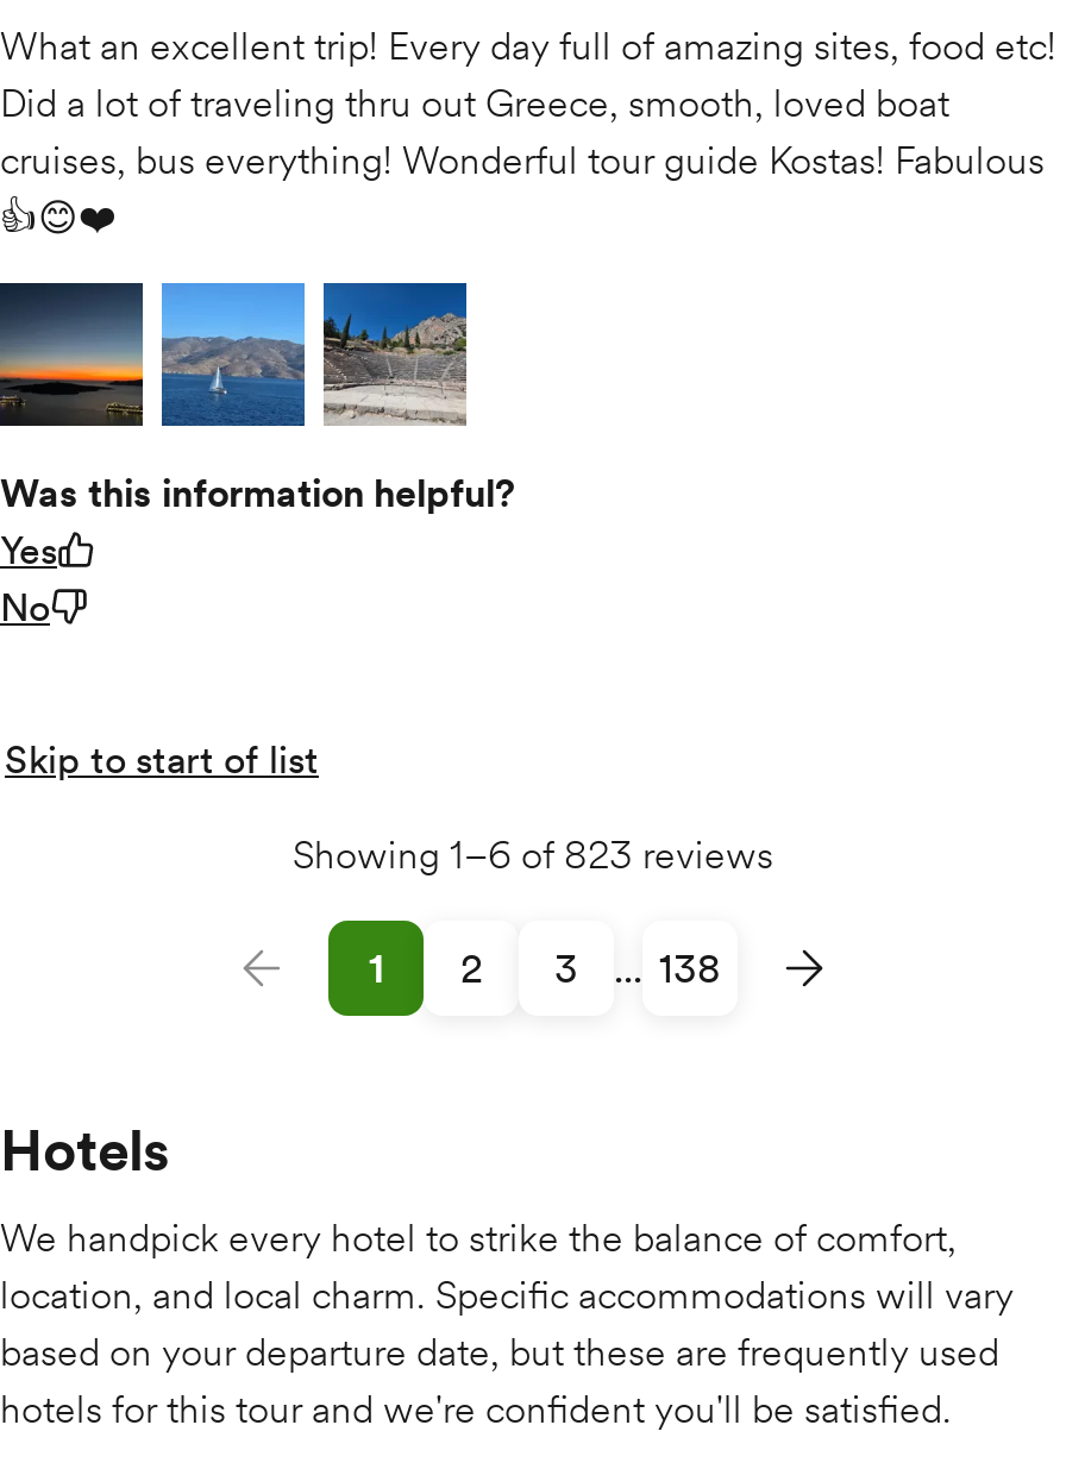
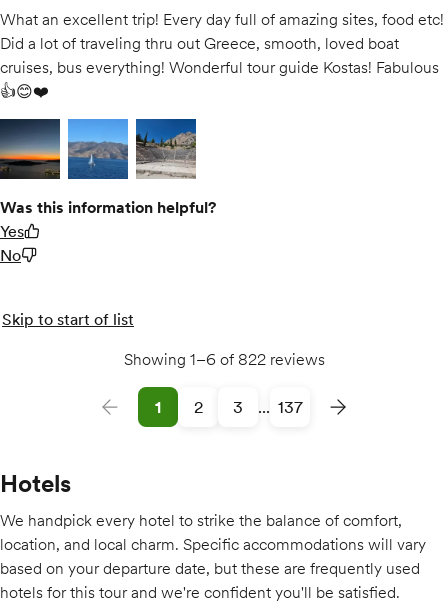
- Showing 1–6 of 823 reviews
+ Showing 1–6 of 822 reviews

- 1 2 3 ... 138
+ 1 2 3 ... 137
